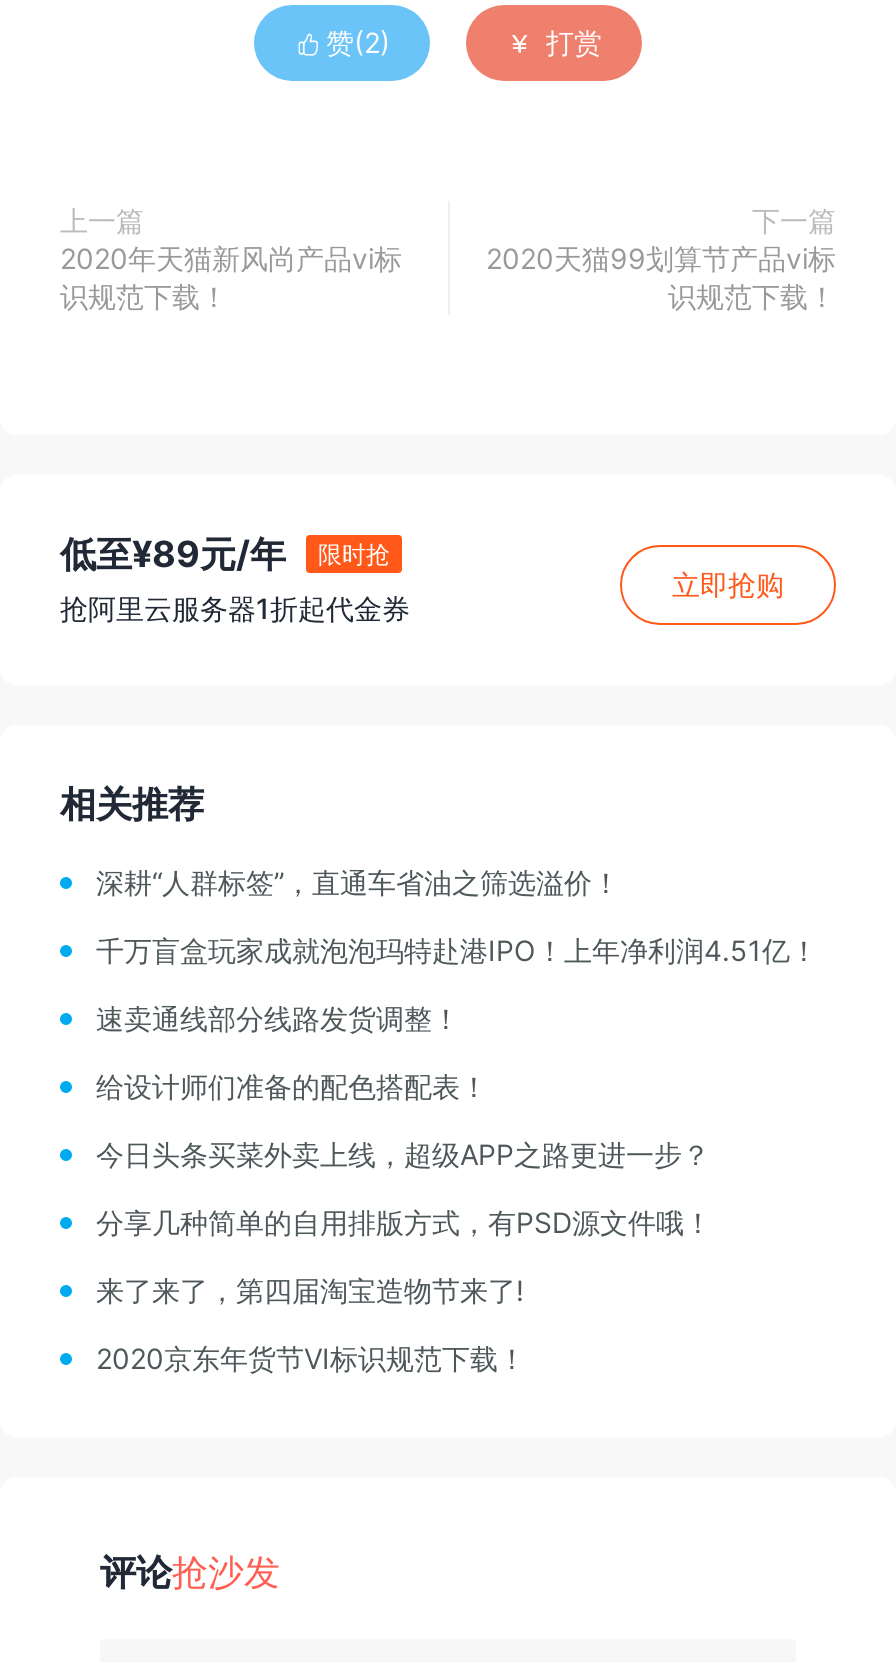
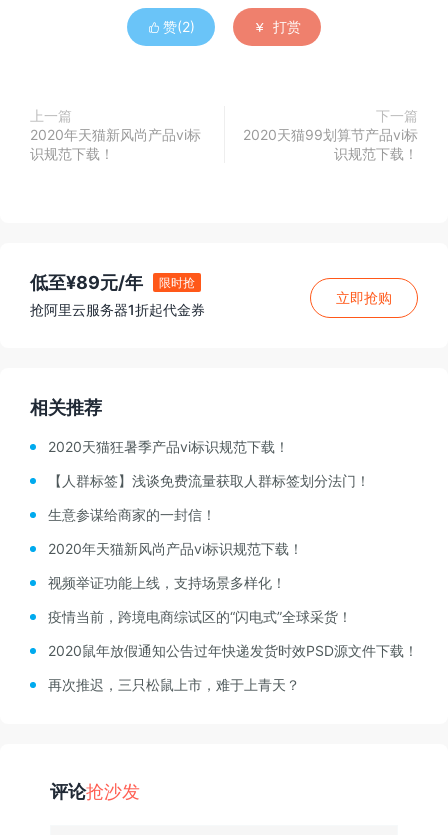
- 深耕“人群标签”，直通车省油之筛选溢价！
+ 2020天猫狂暑季产品vi标识规范下载！

- 千万盲盒玩家成就泡泡玛特赴港IPO！上年净利润4.51亿！
+ 【人群标签】浅谈免费流量获取人群标签划分法门！

- 速卖通线部分线路发货调整！
+ 生意参谋给商家的一封信！

- 给设计师们准备的配色搭配表！
+ 2020年天猫新风尚产品vi标识规范下载！

- 今日头条买菜外卖上线，超级APP之路更进一步？
+ 视频举证功能上线，支持场景多样化！

- 分享几种简单的自用排版方式，有PSD源文件哦！
+ 疫情当前，跨境电商综试区的“闪电式”全球采货！

- 来了来了，第四届淘宝造物节来了!
+ 2020鼠年放假通知公告过年快递发货时效PSD源文件下载！

- 2020京东年货节VI标识规范下载！
+ 再次推迟，三只松鼠上市，难于上青天？
